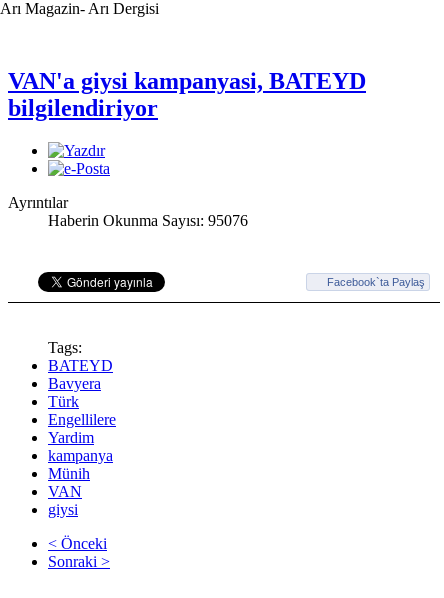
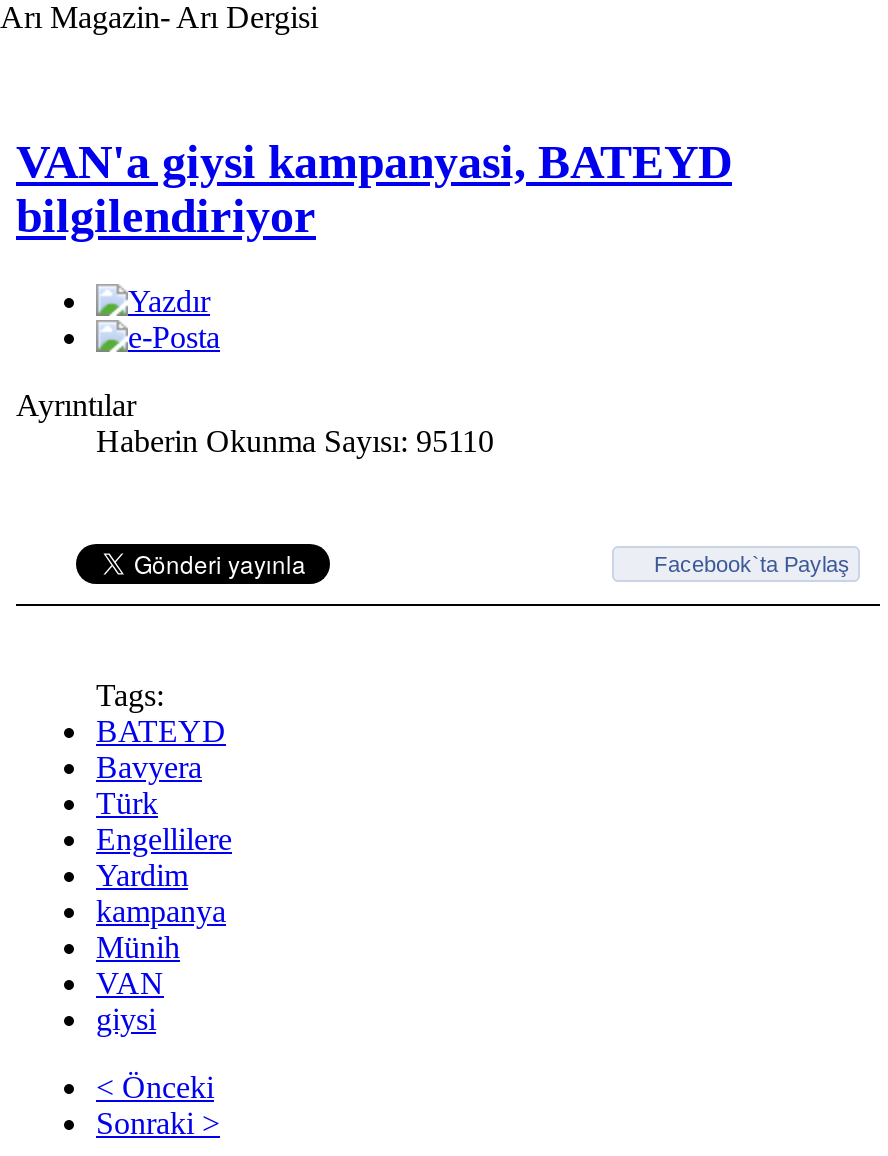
- Haberin Okunma Sayısı: 95076
+ Haberin Okunma Sayısı: 95110
